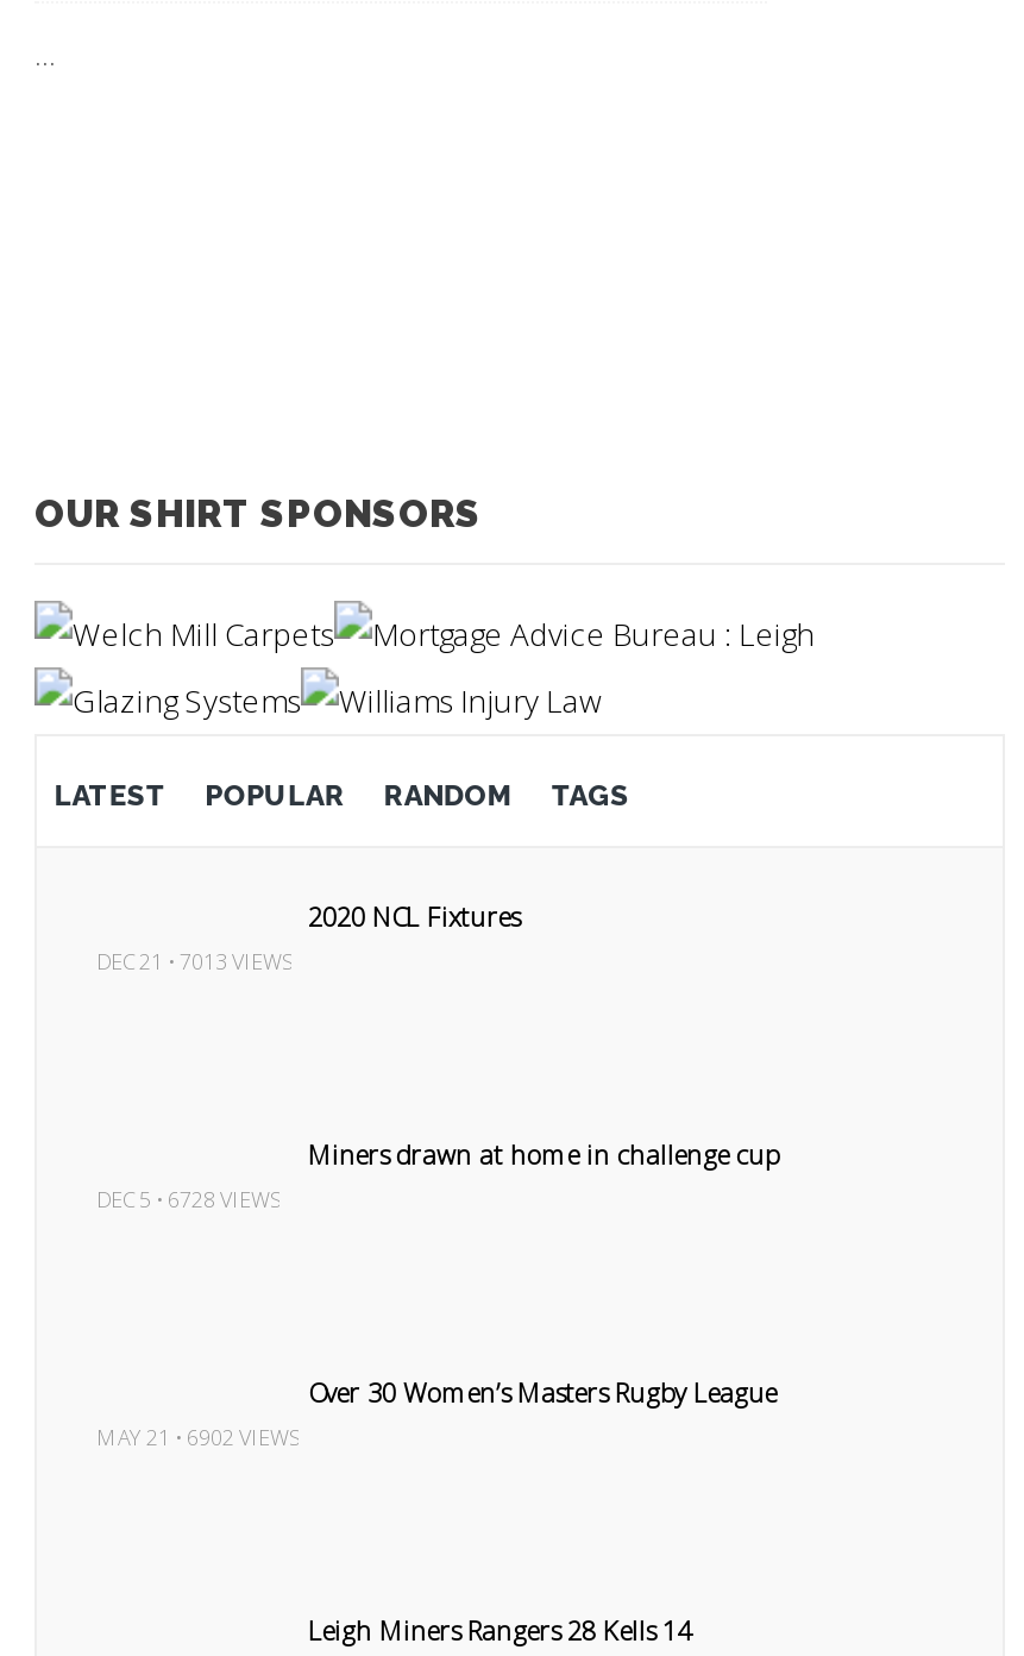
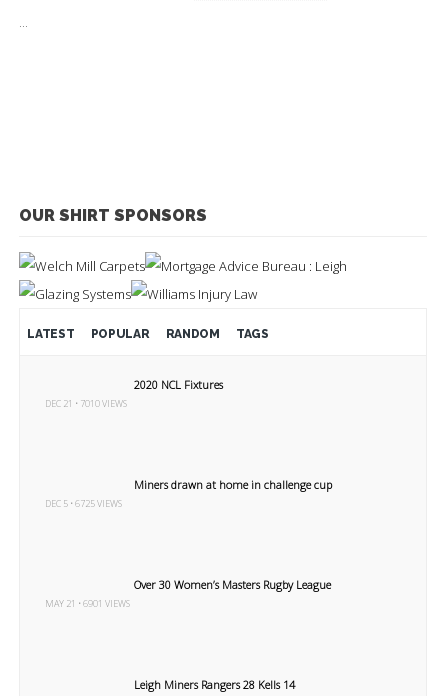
- DEC 21 • 7013 VIEWS
+ DEC 21 • 7010 VIEWS

- DEC 5 • 6728 VIEWS
+ DEC 5 • 6725 VIEWS

- MAY 21 • 6902 VIEWS
+ MAY 21 • 6901 VIEWS
